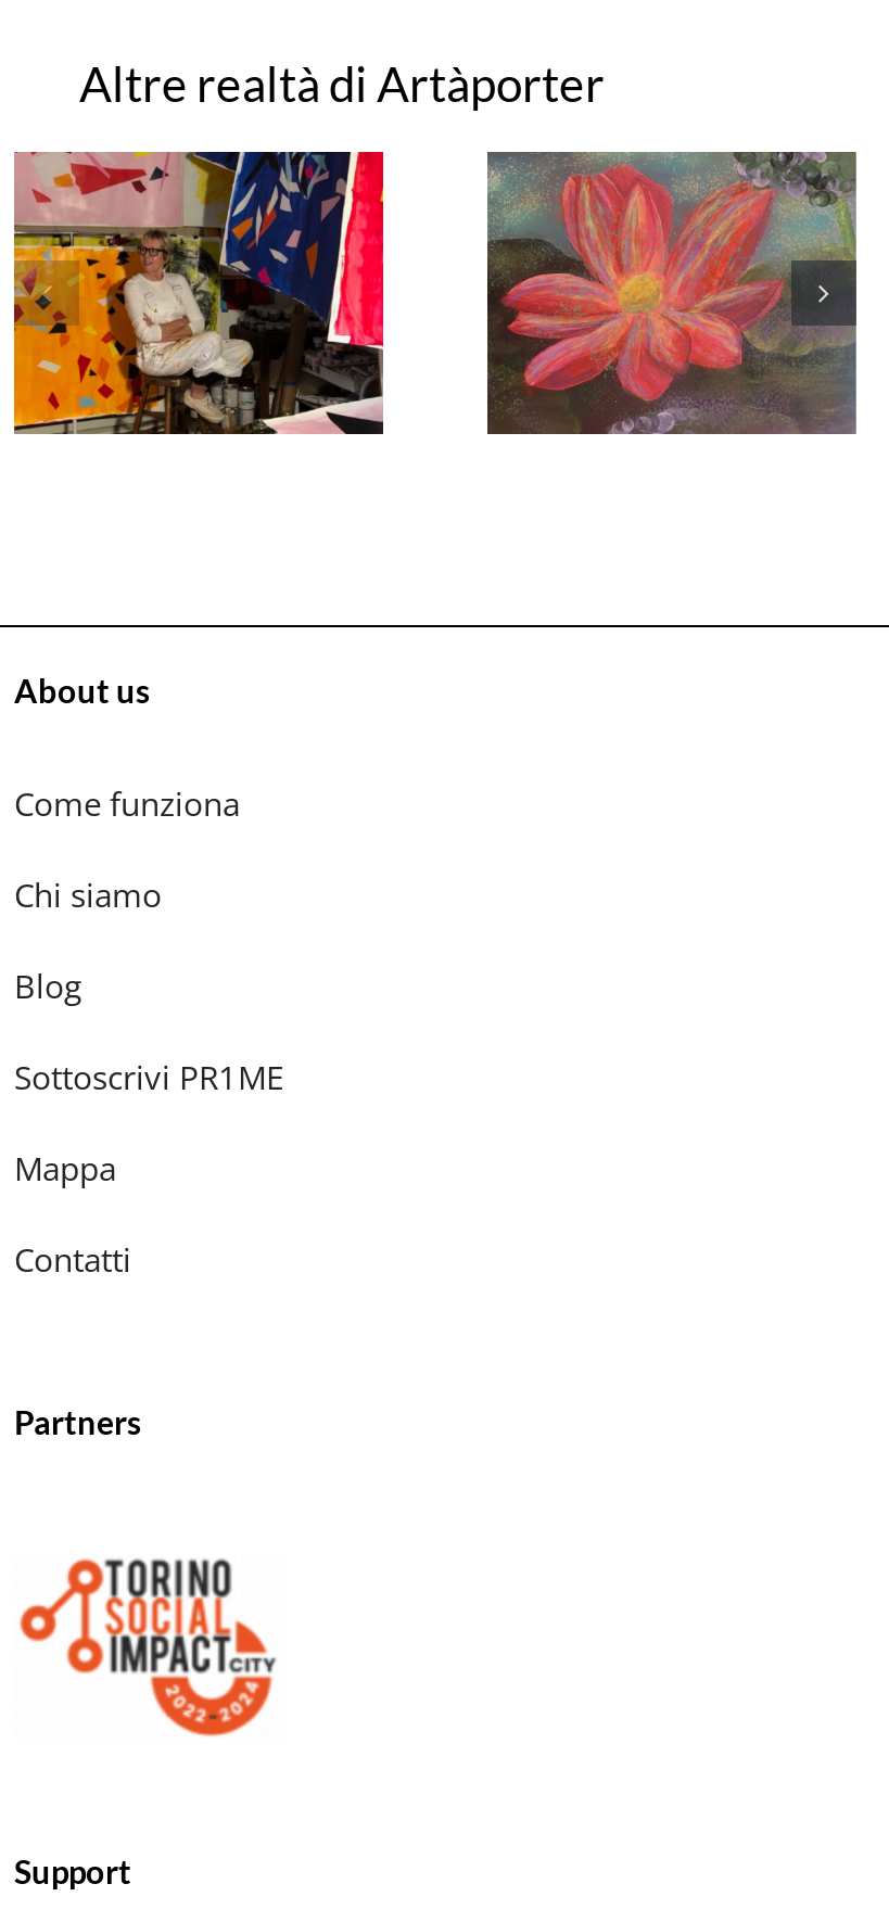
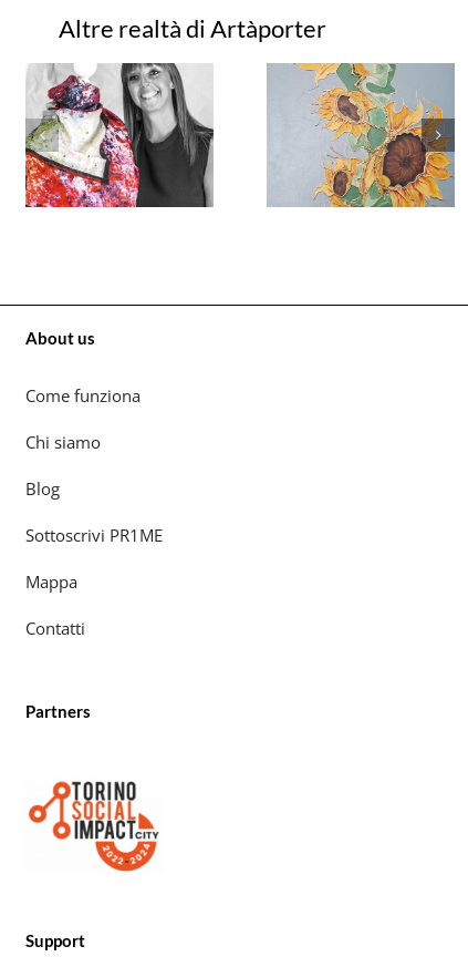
- [image]
+ [image]

- [image]
+ [image]
